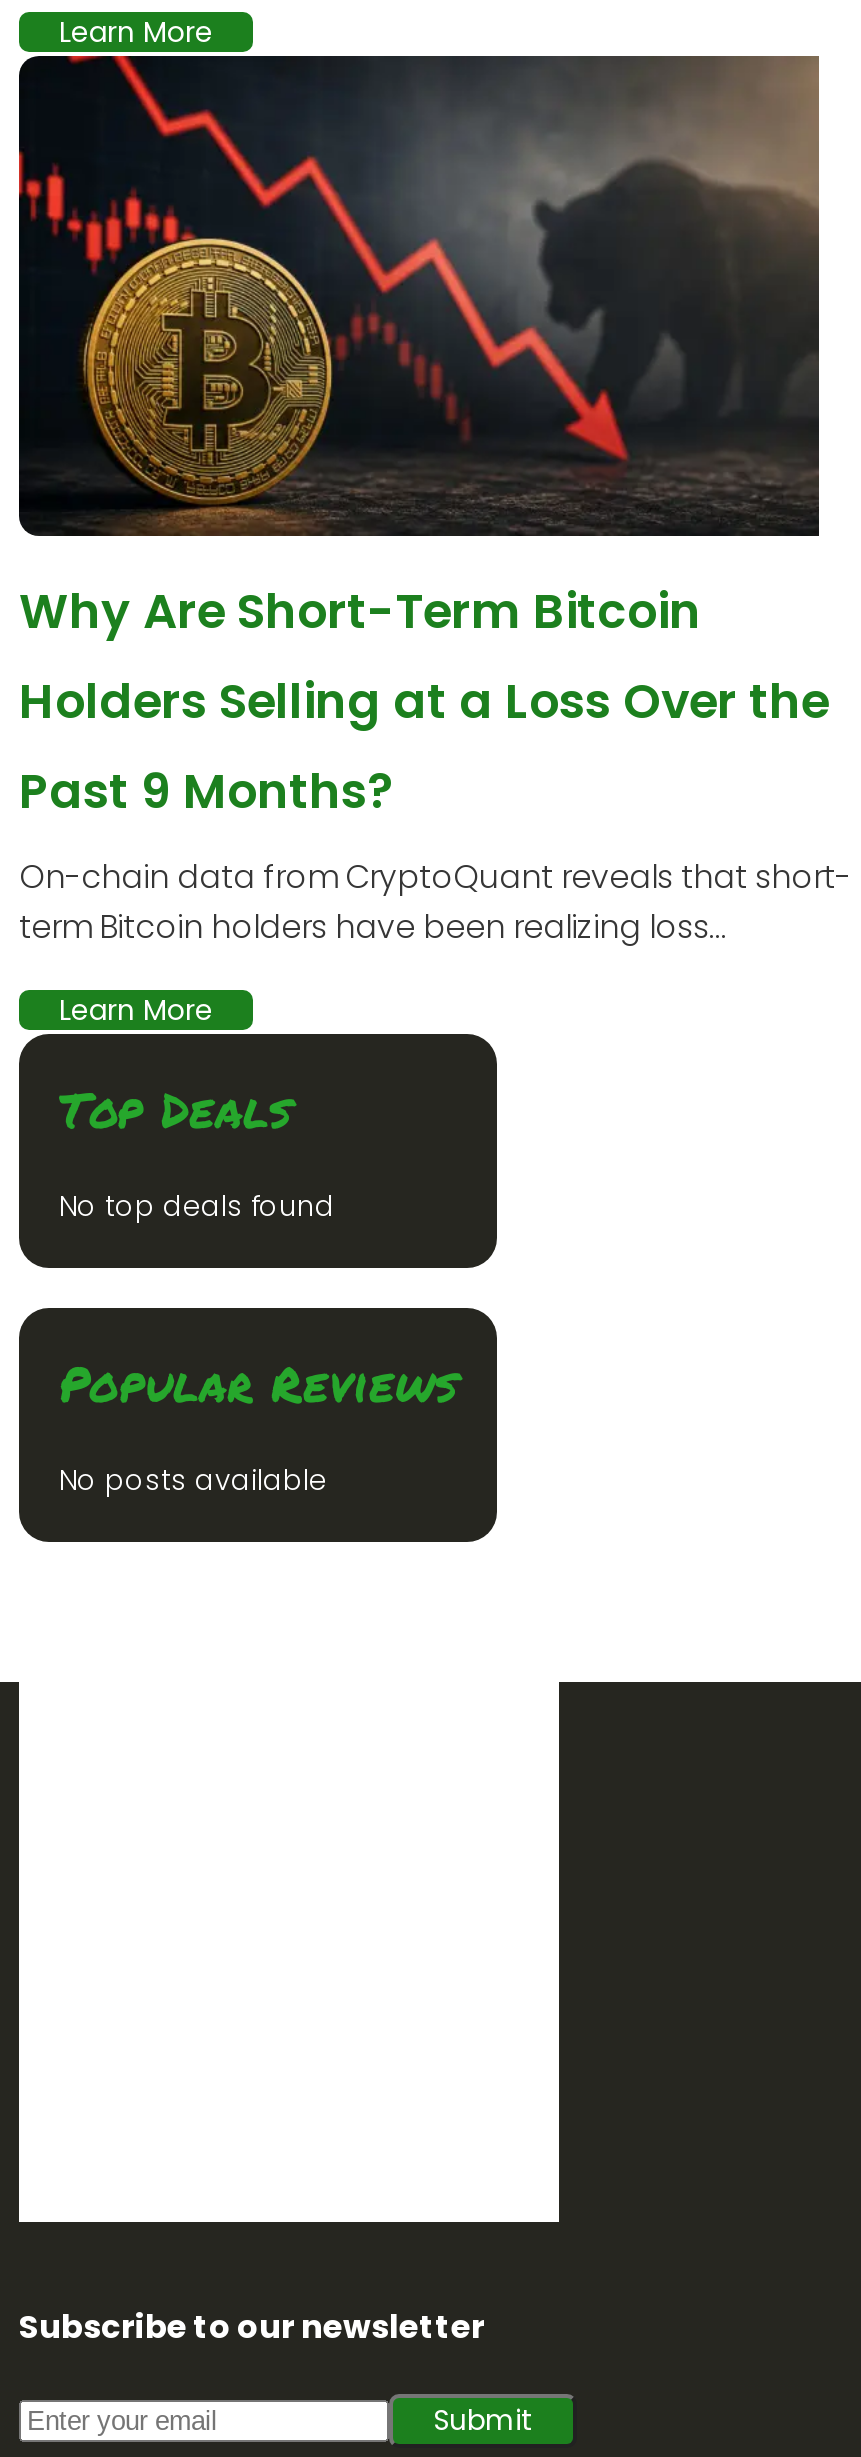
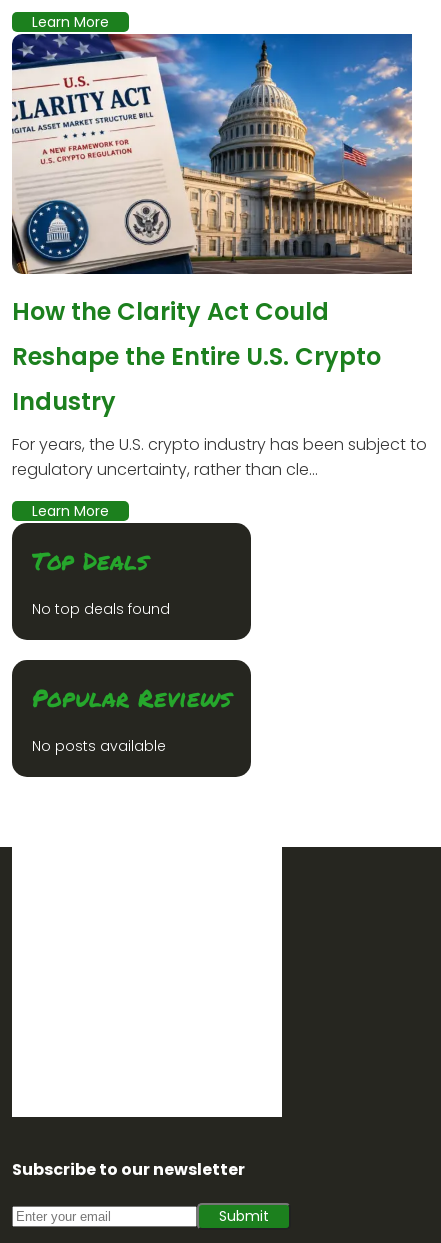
- [image]
- Why Are Short-Term Bitcoin
- Holders Selling at a Loss Over the
- Past 9 Months?
+ [image]
+ How the Clarity Act Could
+ Reshape the Entire U.S. Crypto
+ Industry

- On-chain data from CryptoQuant reveals that short-
- term Bitcoin holders have been realizing loss...
+ For years, the U.S. crypto industry has been subject to
+ regulatory uncertainty, rather than cle...
